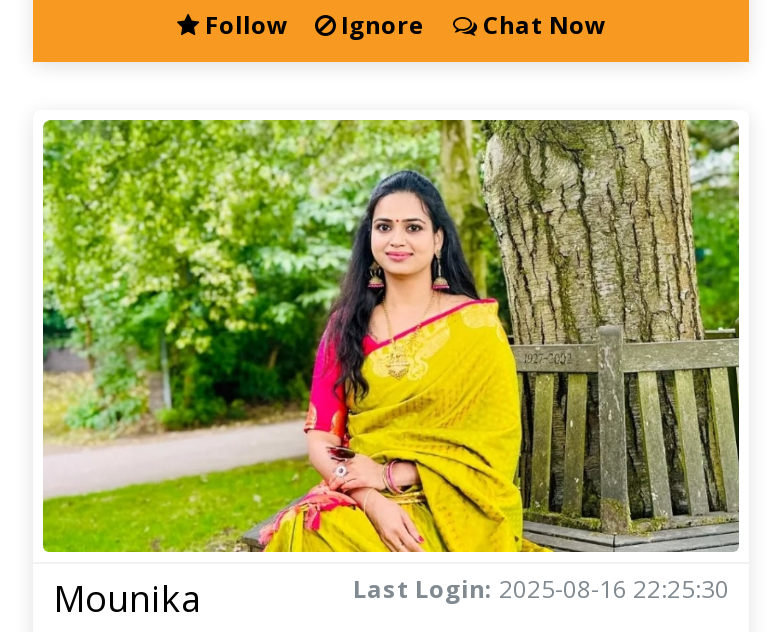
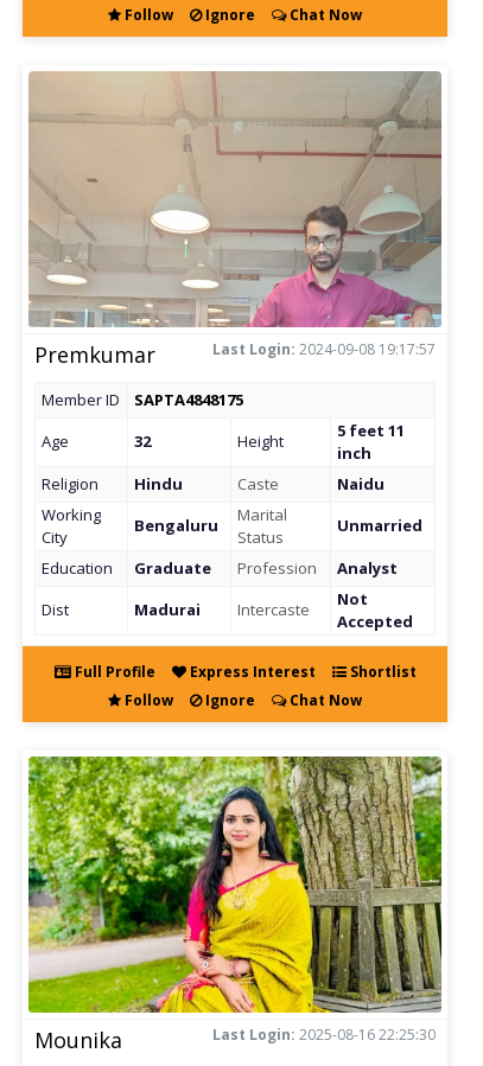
+ [image]
+ Premkumar
+ Last Login: 2024-09-08 19:17:57
+ Member ID
+ SAPTA4848175
+ Age
+ 32
+ Height
+ 5 feet 11
+ inch
+ Religion
+ Hindu
+ Caste
+ Naidu
+ Working
+ City

+ Unmarried
+ Education
+ Graduate
+ Profession
+ Analyst
+ Dist
+ Madurai
+ Intercaste
+ Not
+ Accepted
+ Full Profile
+ Express Interest
+ Shortlist
+ Follow
+ Ignore
+ Chat Now

+ Bengaluru
+ Marital
+ Status
